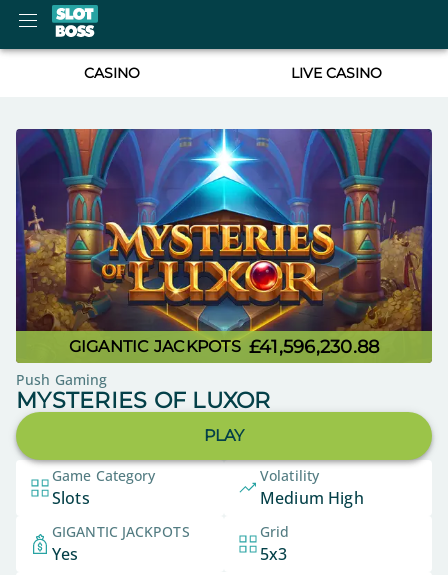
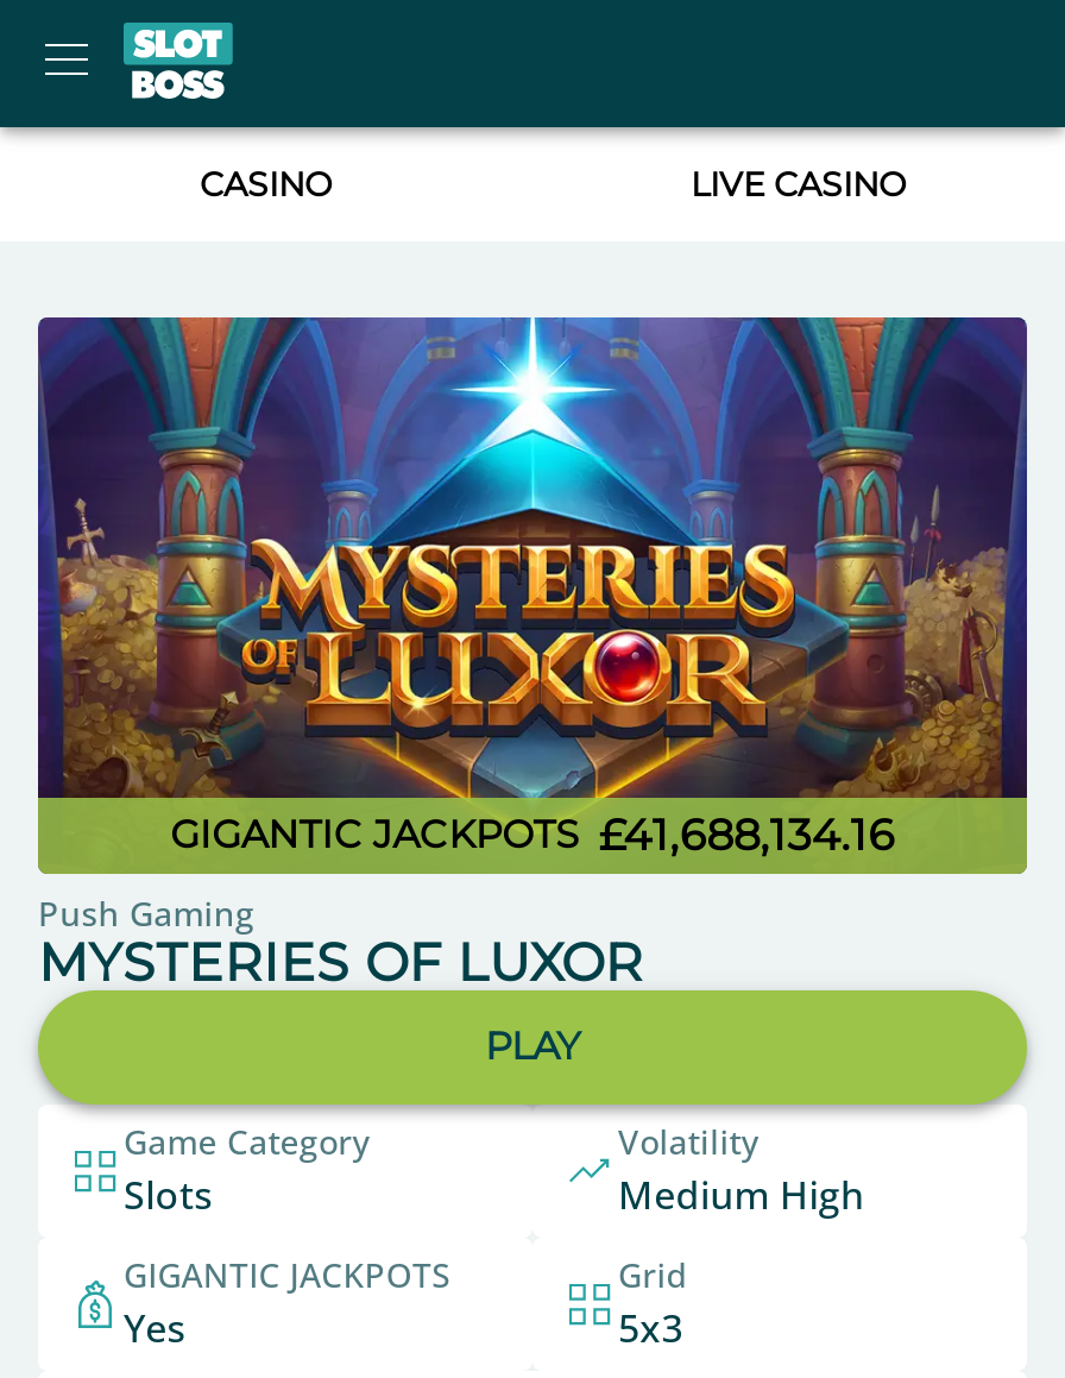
- GIGANTIC JACKPOTS £41,596,230.88
+ GIGANTIC JACKPOTS £41,688,134.16
